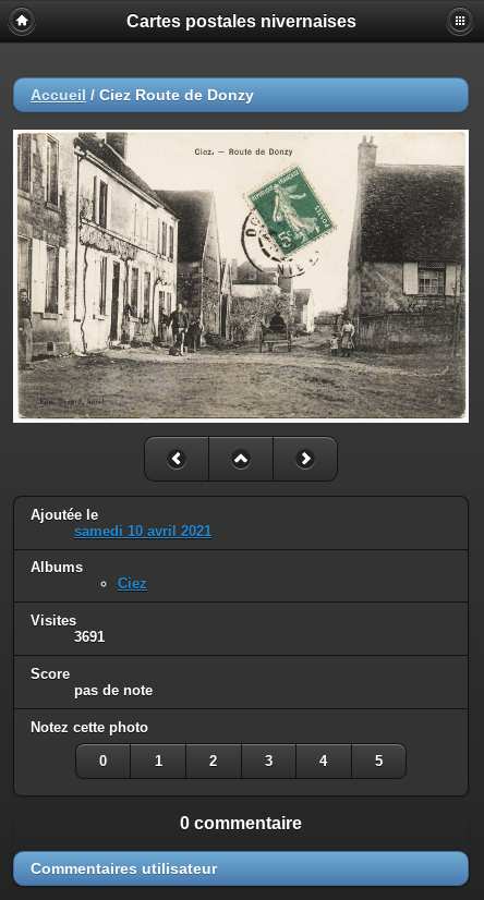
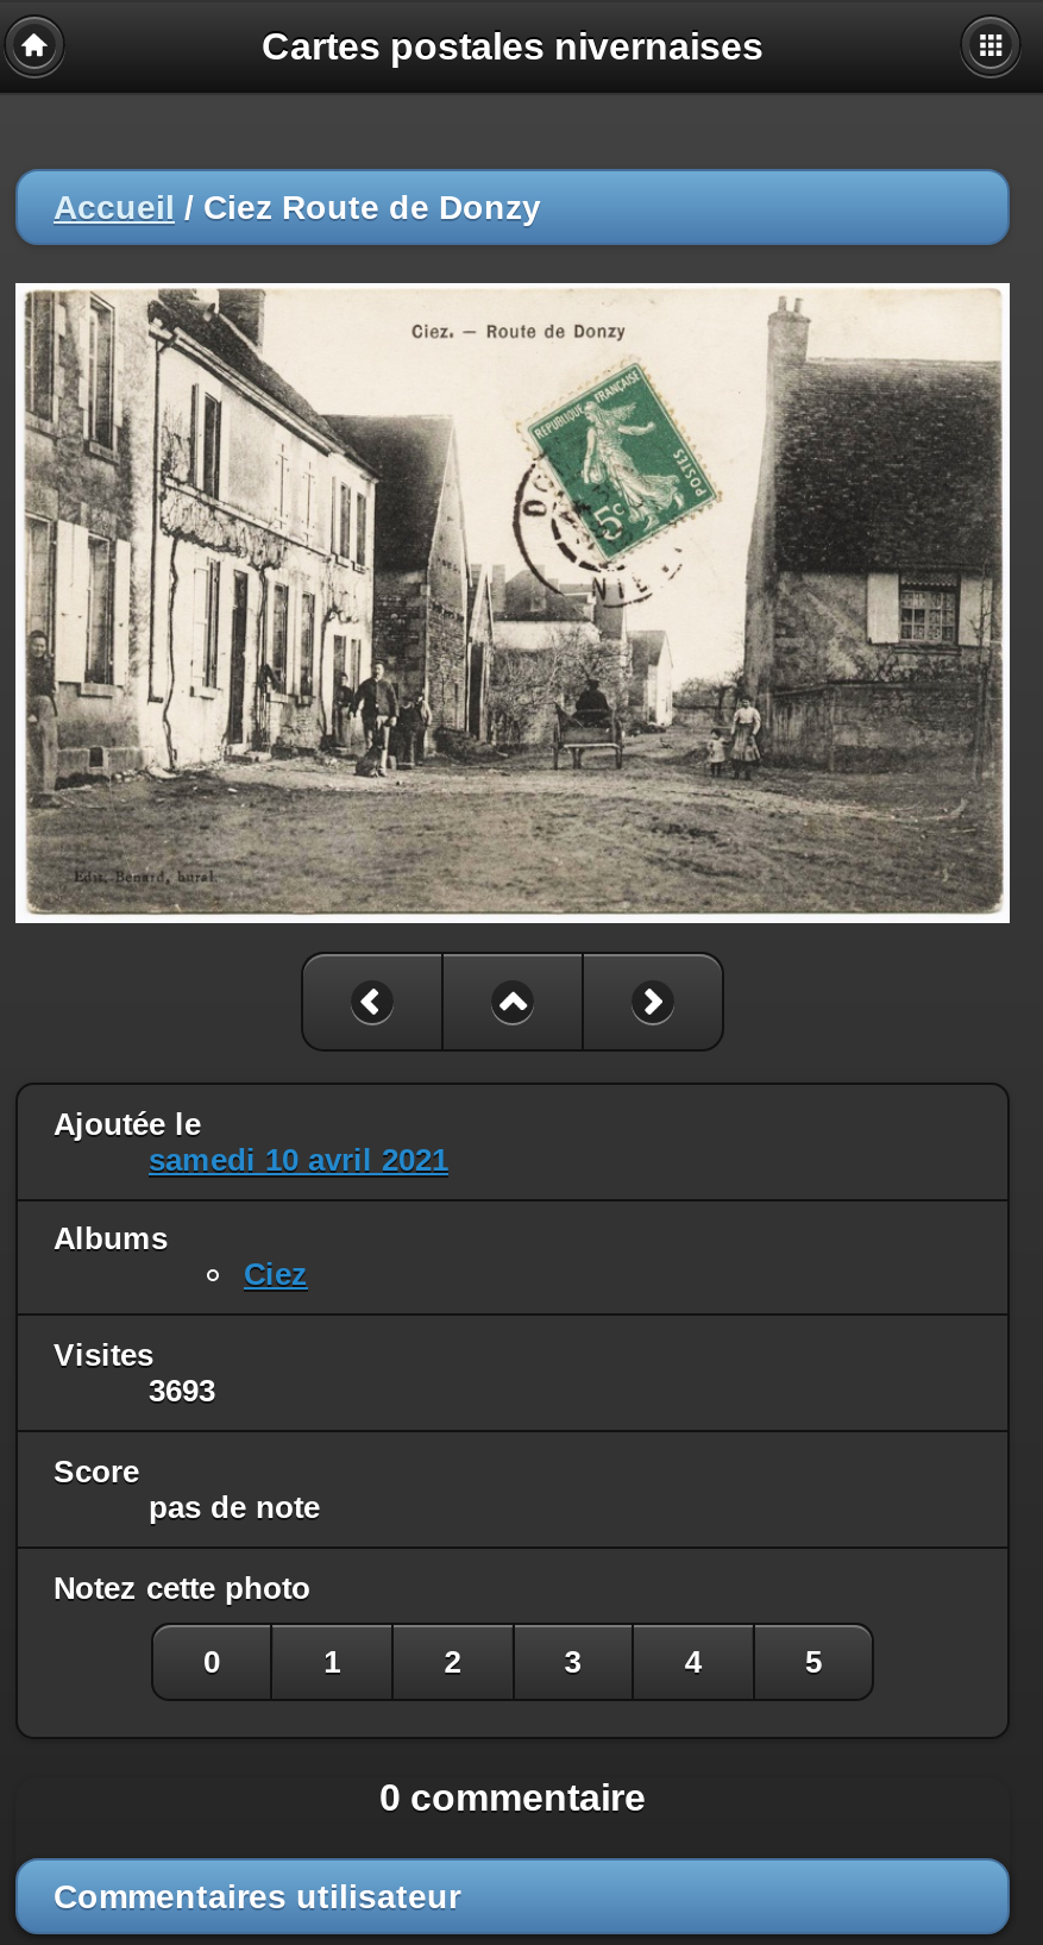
- 3691
+ 3693
